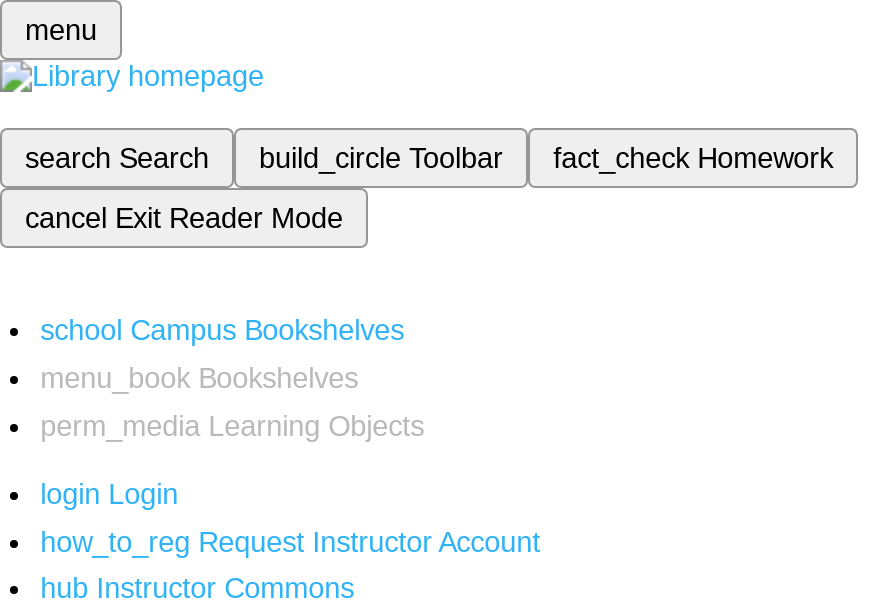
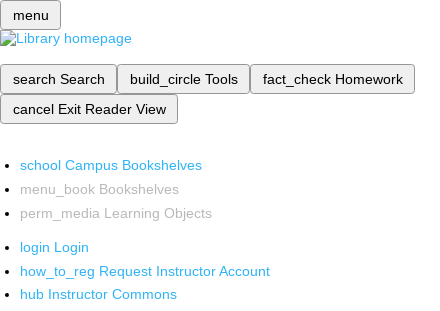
- build_circle Toolbar
+ build_circle Tools

- cancel Exit Reader Mode
+ cancel Exit Reader View
